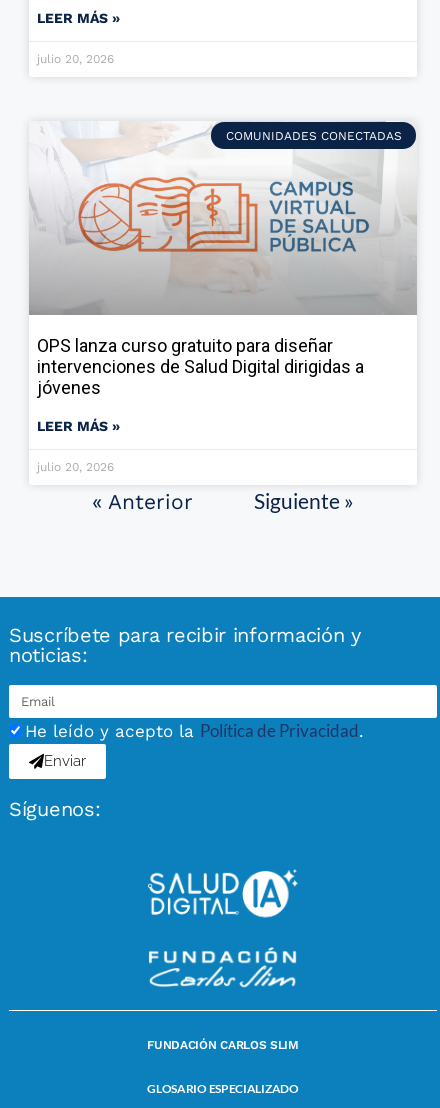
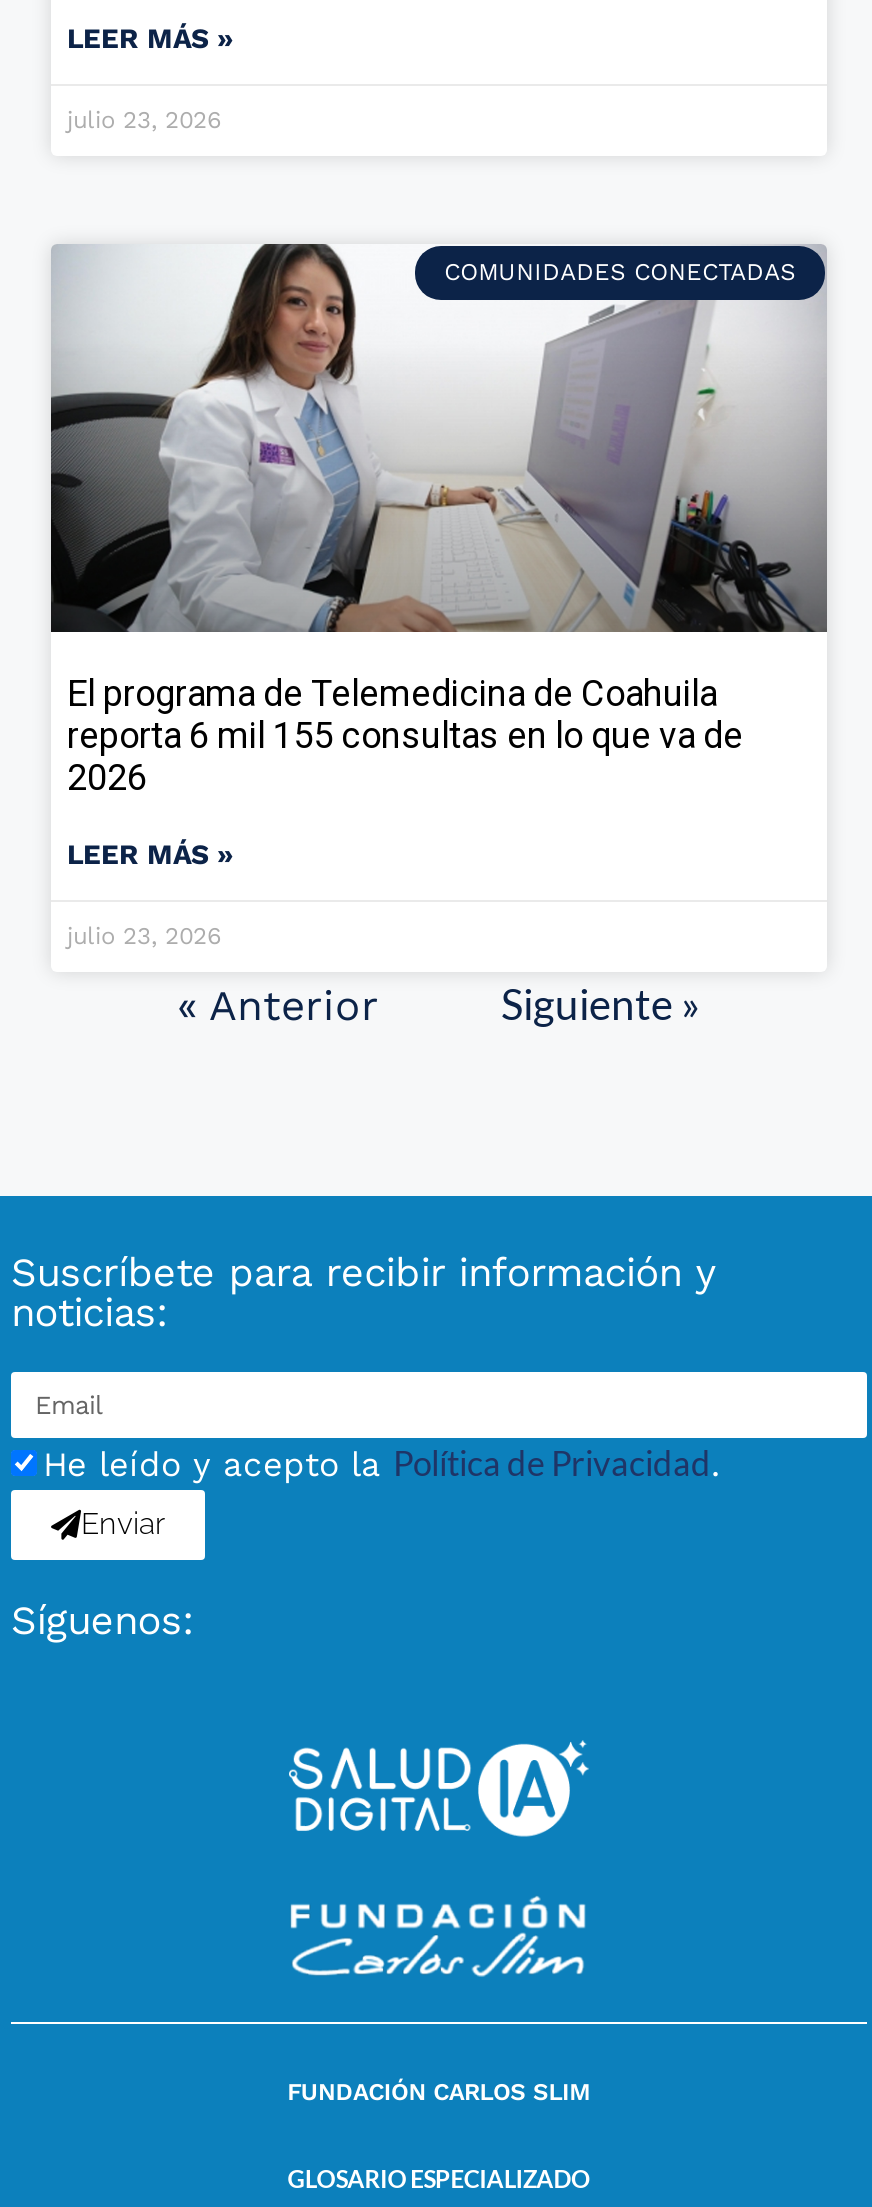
- julio 20, 2026
+ julio 23, 2026

- [image]
- OPS lanza curso gratuito para diseñar
- intervenciones de Salud Digital dirigidas a
- jóvenes
+ [image]
+ El programa de Telemedicina de Coahuila
+ reporta 6 mil 155 consultas en lo que va de
+ 2026

- julio 20, 2026
+ julio 23, 2026
